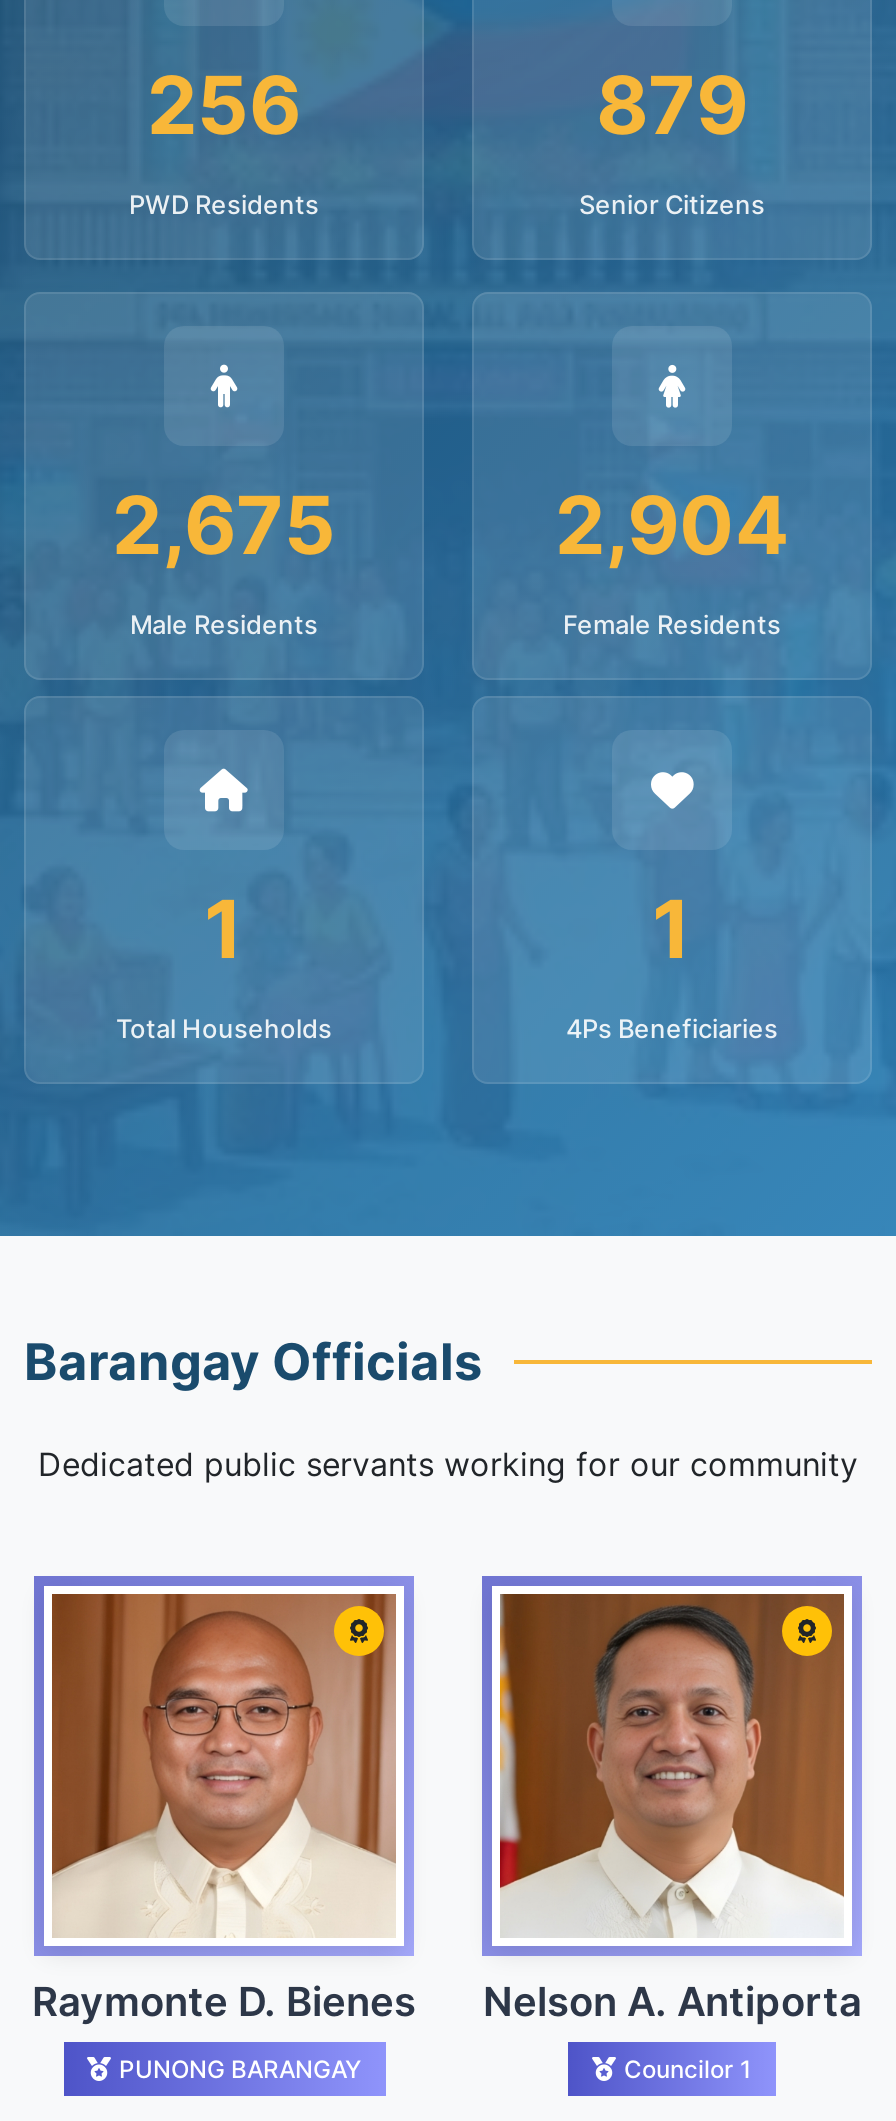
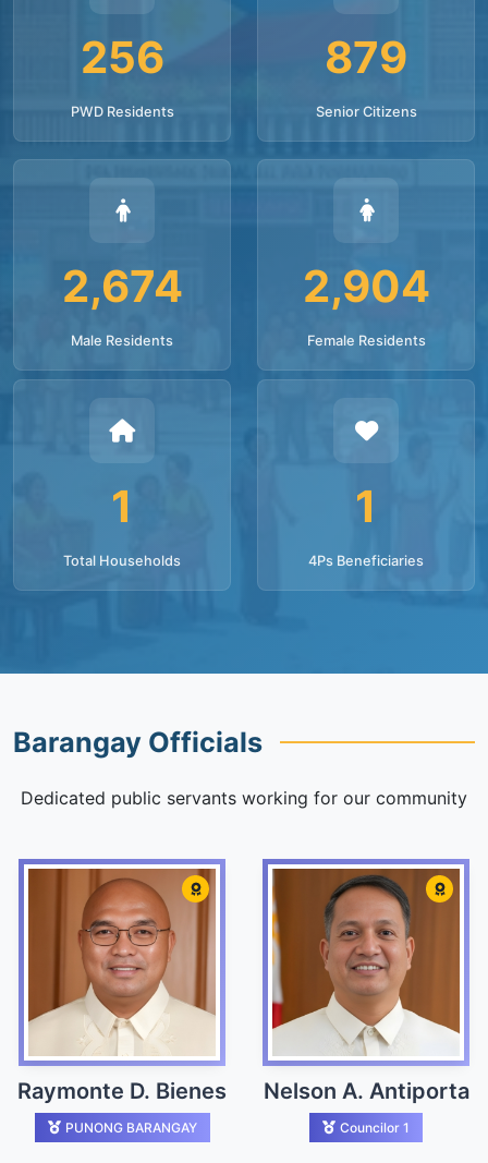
- 2,675
+ 2,674
